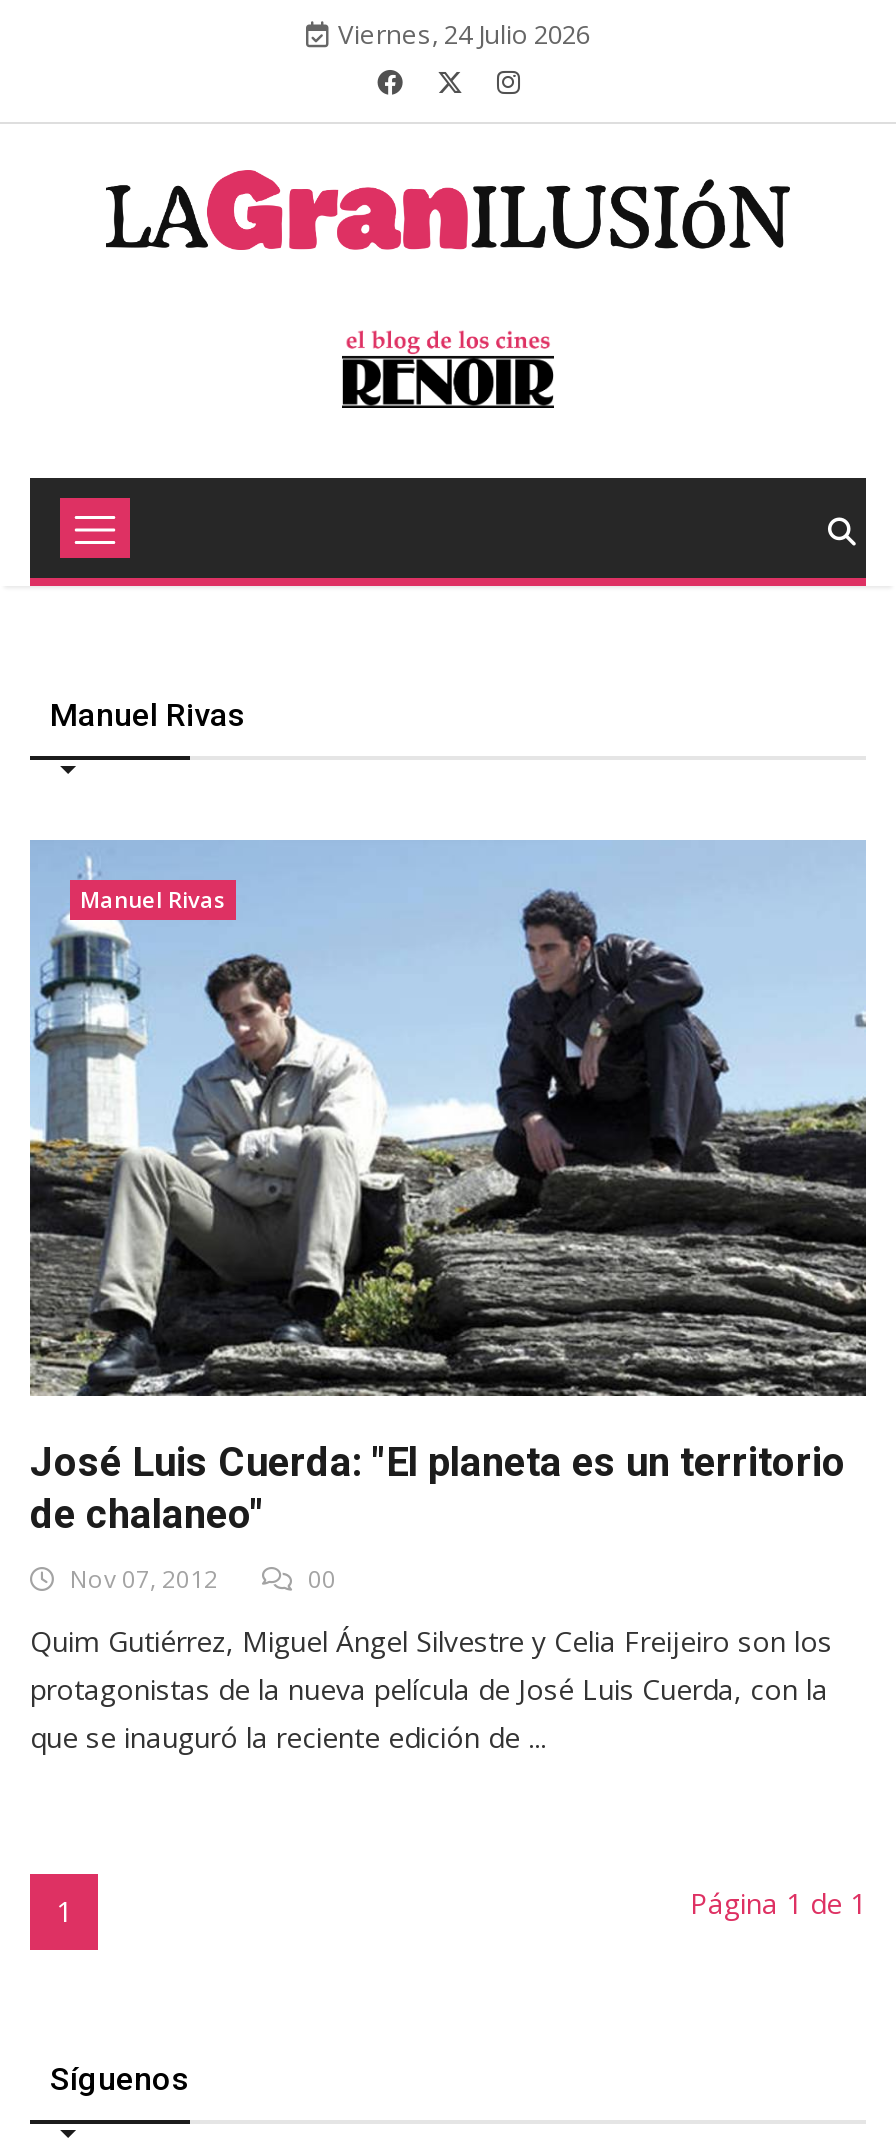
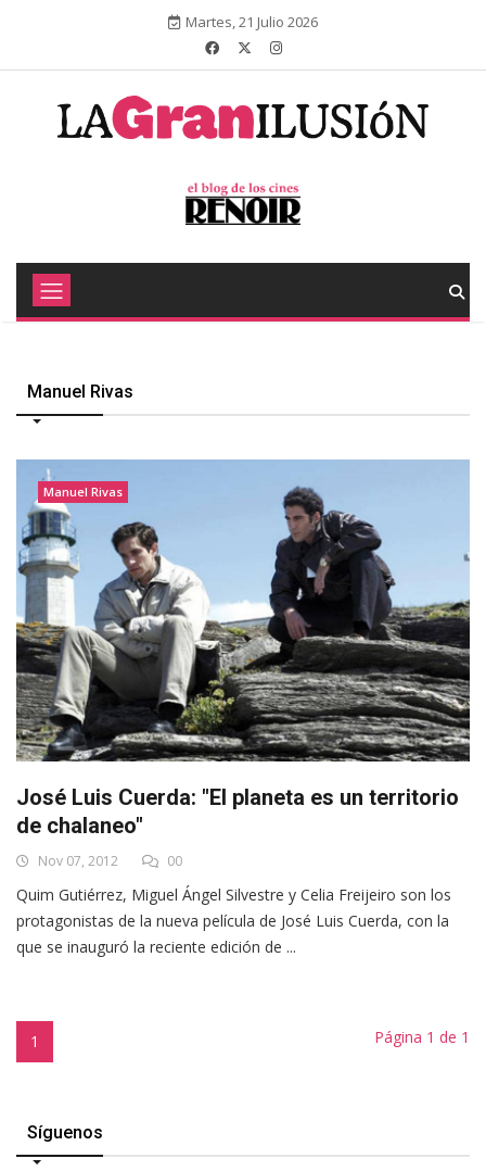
- Viernes, 24 Julio 2026
+ Martes, 21 Julio 2026
